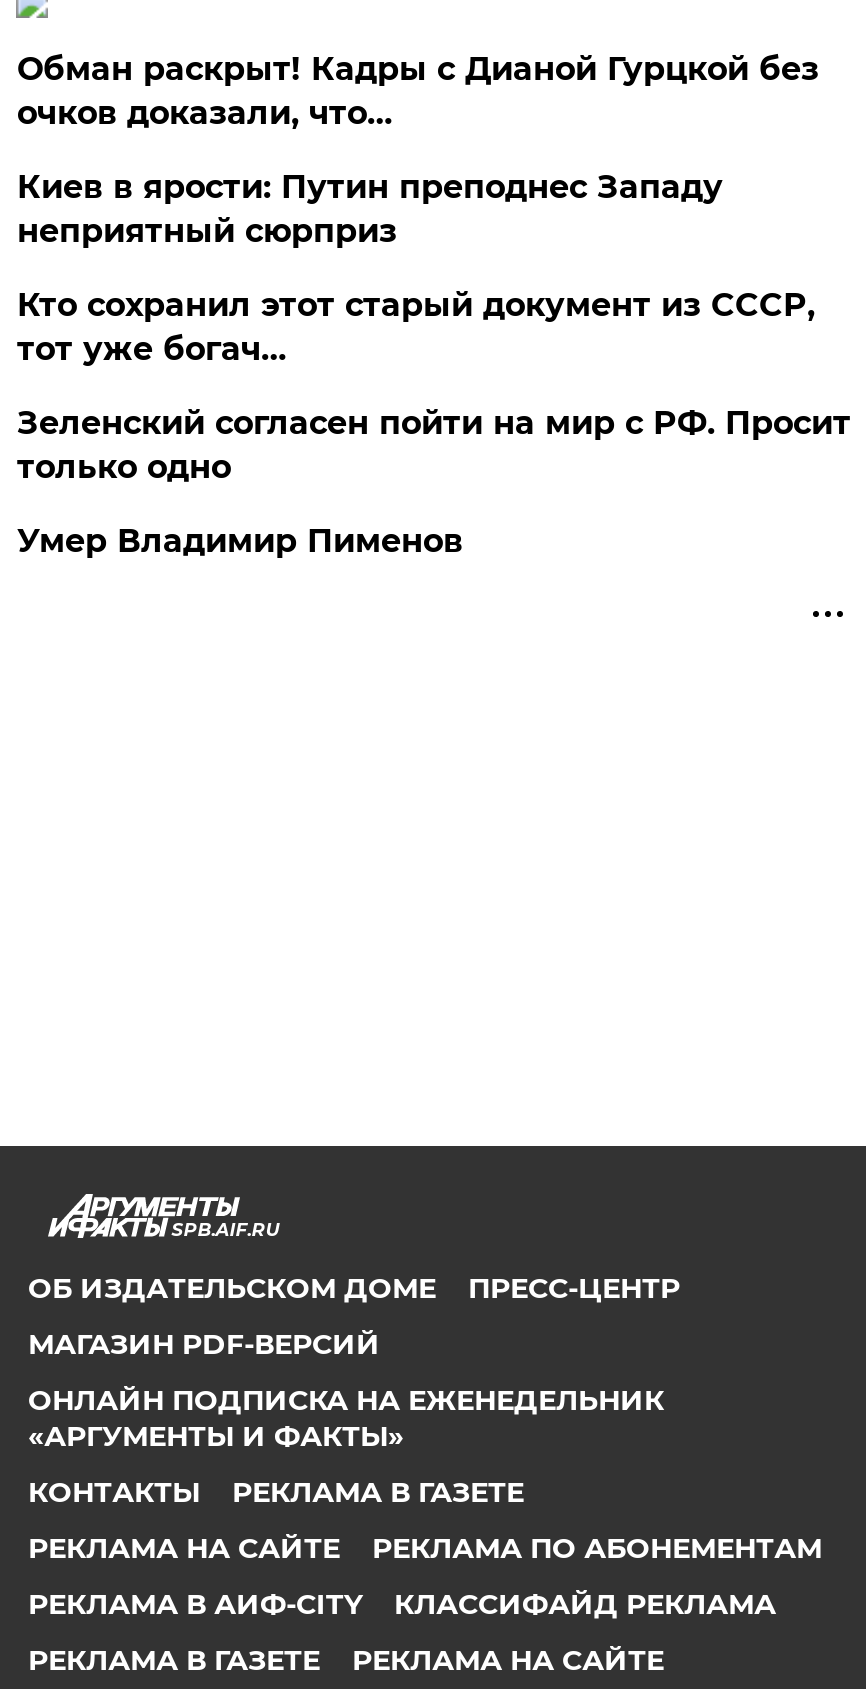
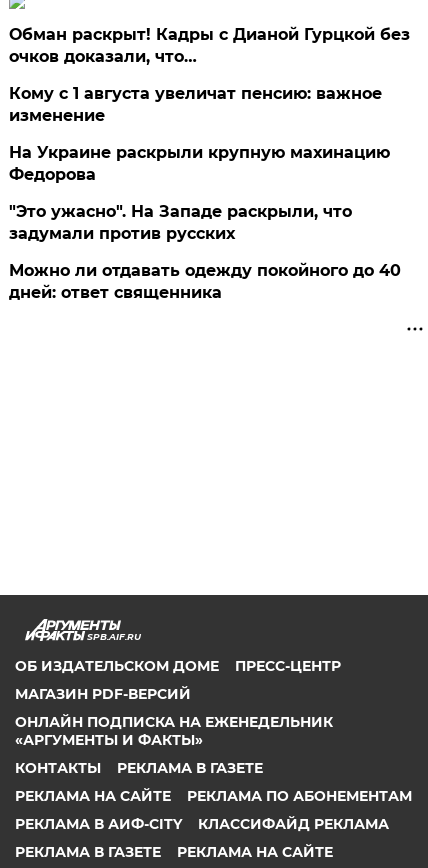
- Киев в ярости: Путин преподнес Западу
- неприятный сюрприз
+ Кому с 1 августа увеличат пенсию: важное
+ изменение

- Кто сохранил этот старый документ из СССР,
- тот уже богач…
+ На Украине раскрыли крупную махинацию
+ Федорова

- Зеленский согласен пойти на мир с РФ. Просит
- только одно
+ "Это ужасно". На Западе раскрыли, что
+ задумали против русских

- Умер Владимир Пименов
+ Можно ли отдавать одежду покойного до 40
+ дней: ответ священника
